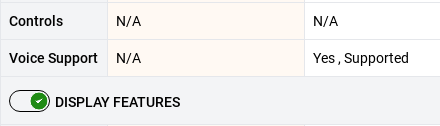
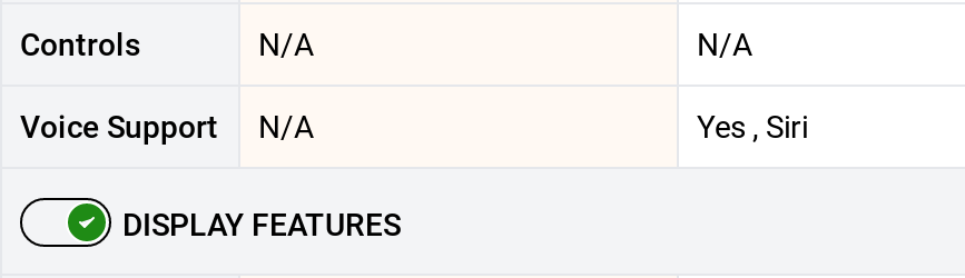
- Yes , Supported
+ Yes , Siri
